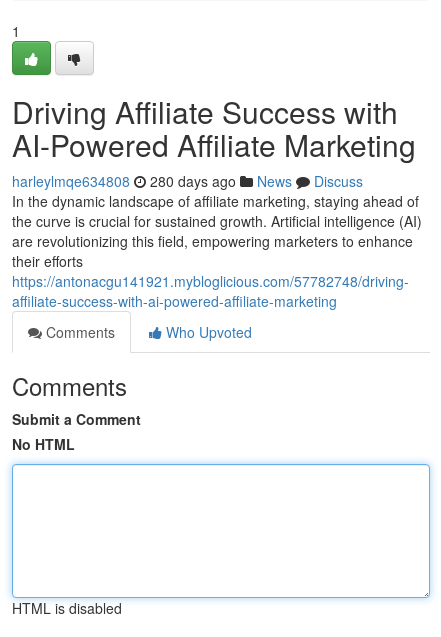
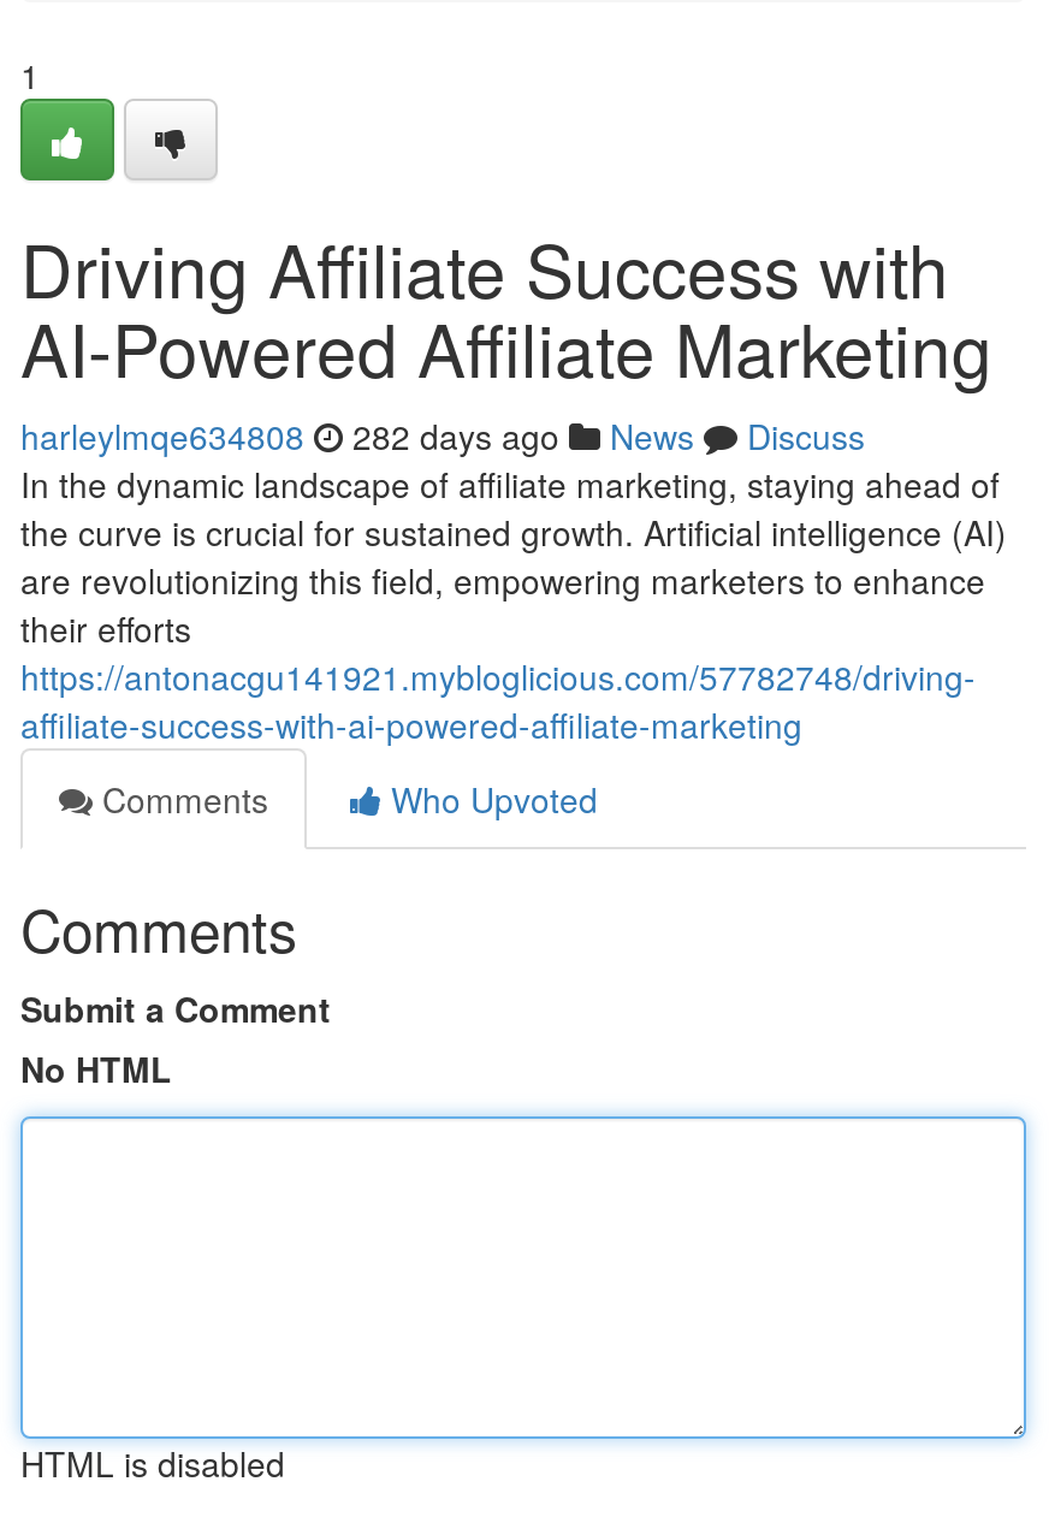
- harleylmqe634808 280 days ago News Discuss
+ harleylmqe634808 282 days ago News Discuss
